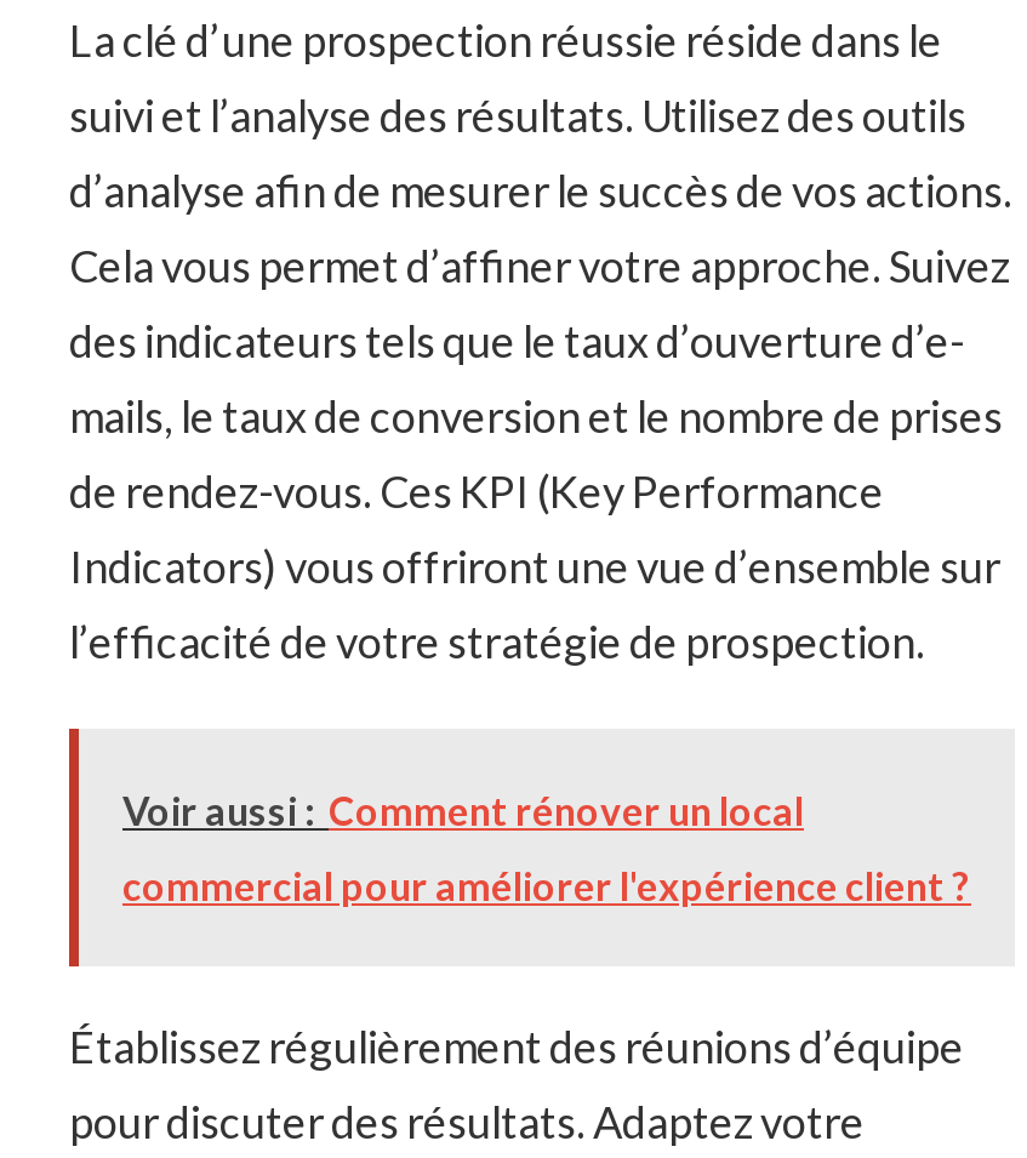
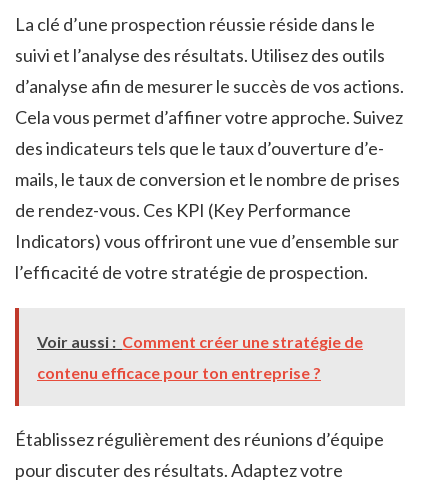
- Voir aussi : Comment rénover un local
+ Voir aussi : Comment créer une stratégie de

- commercial pour améliorer l'expérience client ?
+ contenu efficace pour ton entreprise ?
